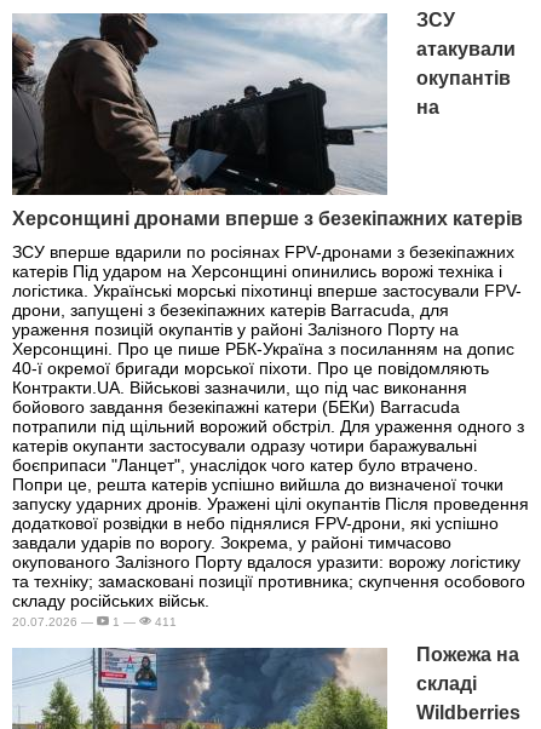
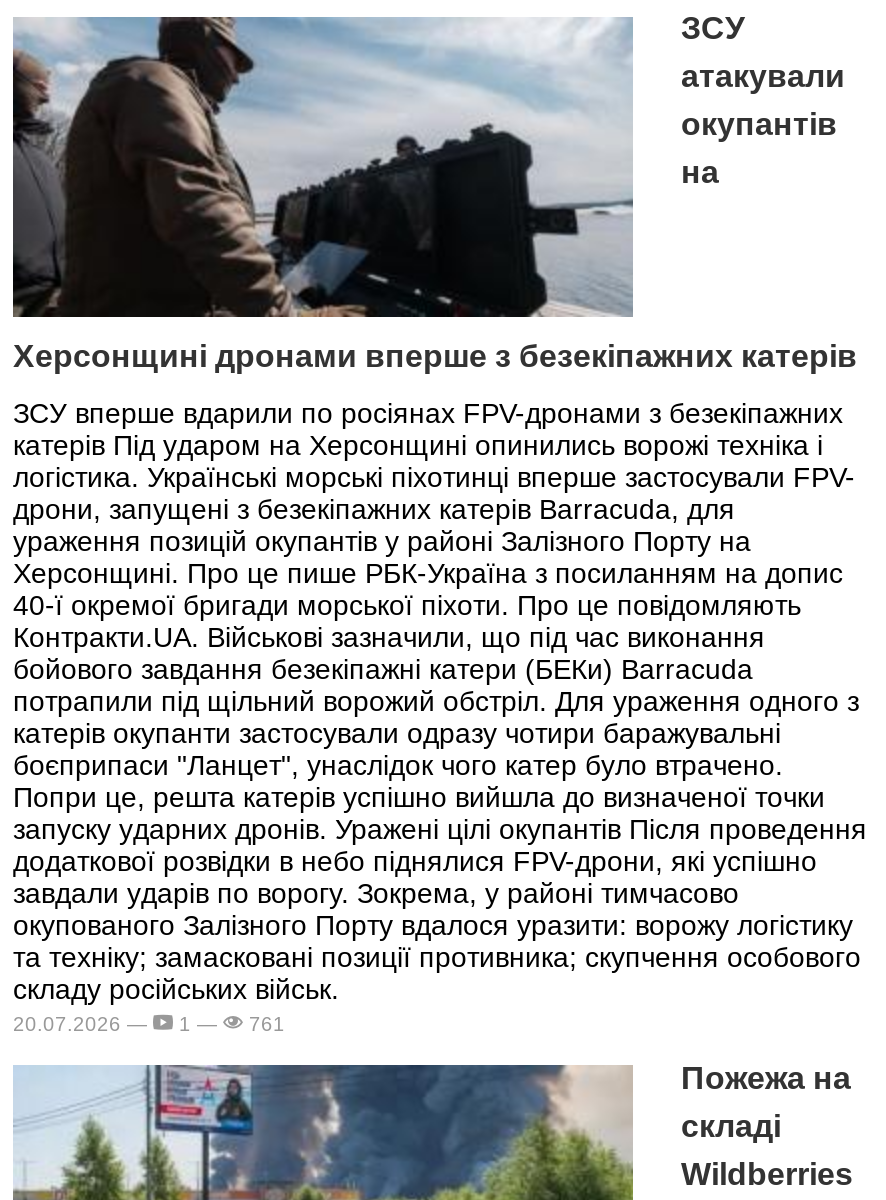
- 20.07.2026 — 1 — 411
+ 20.07.2026 — 1 — 761
